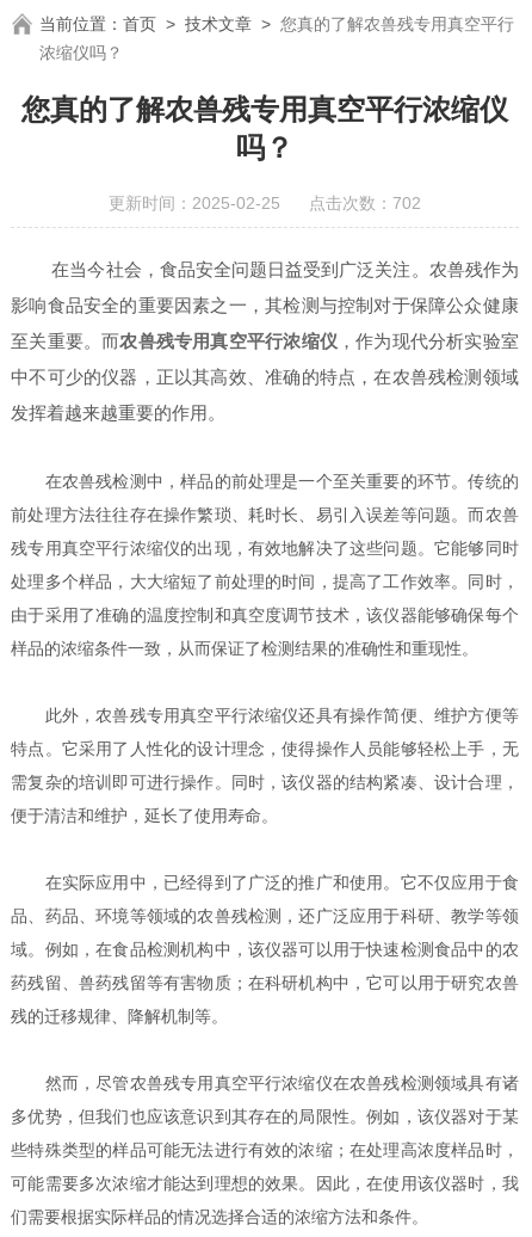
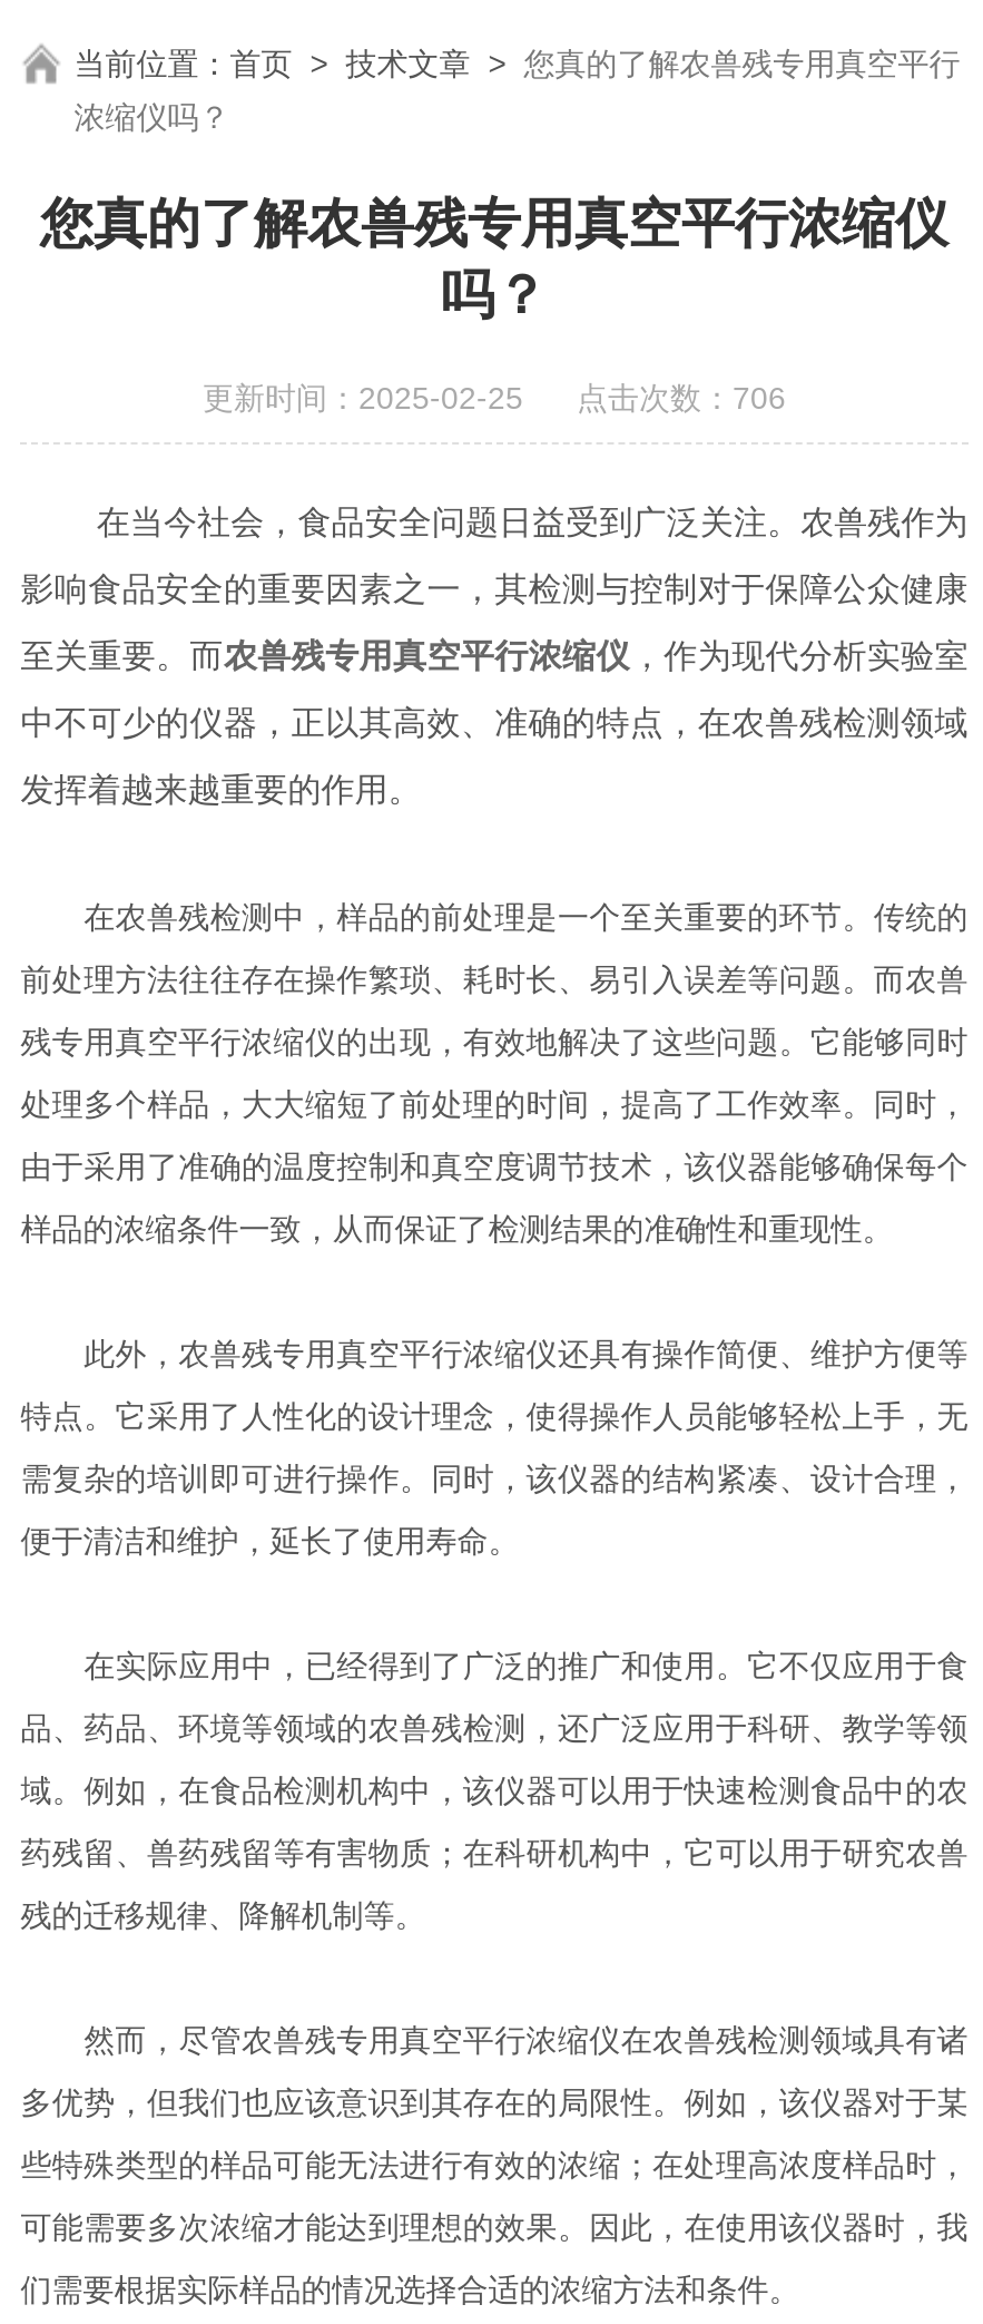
- 更新时间：2025-02-25 点击次数：702
+ 更新时间：2025-02-25 点击次数：706
